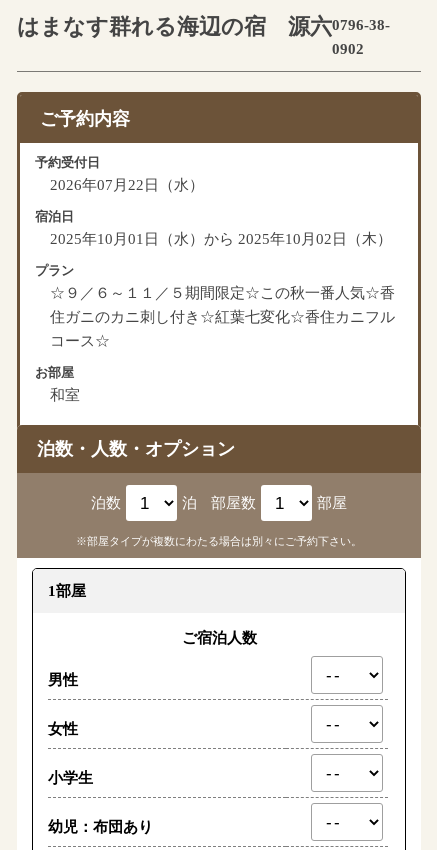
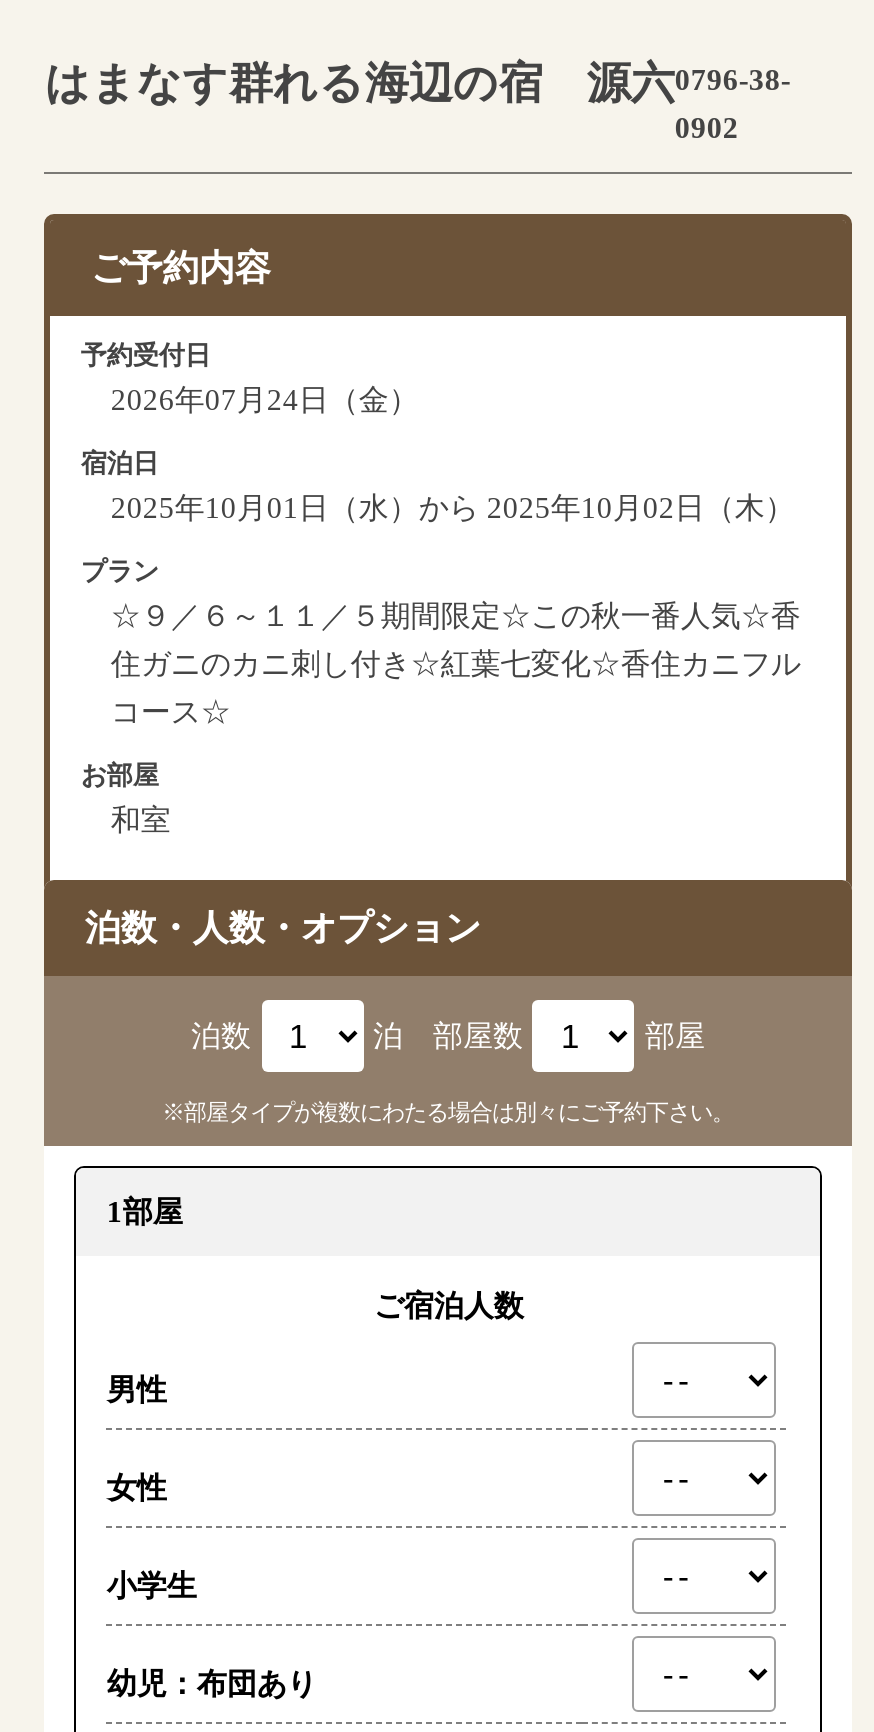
- 2026年07月22日（水）
+ 2026年07月24日（金）
